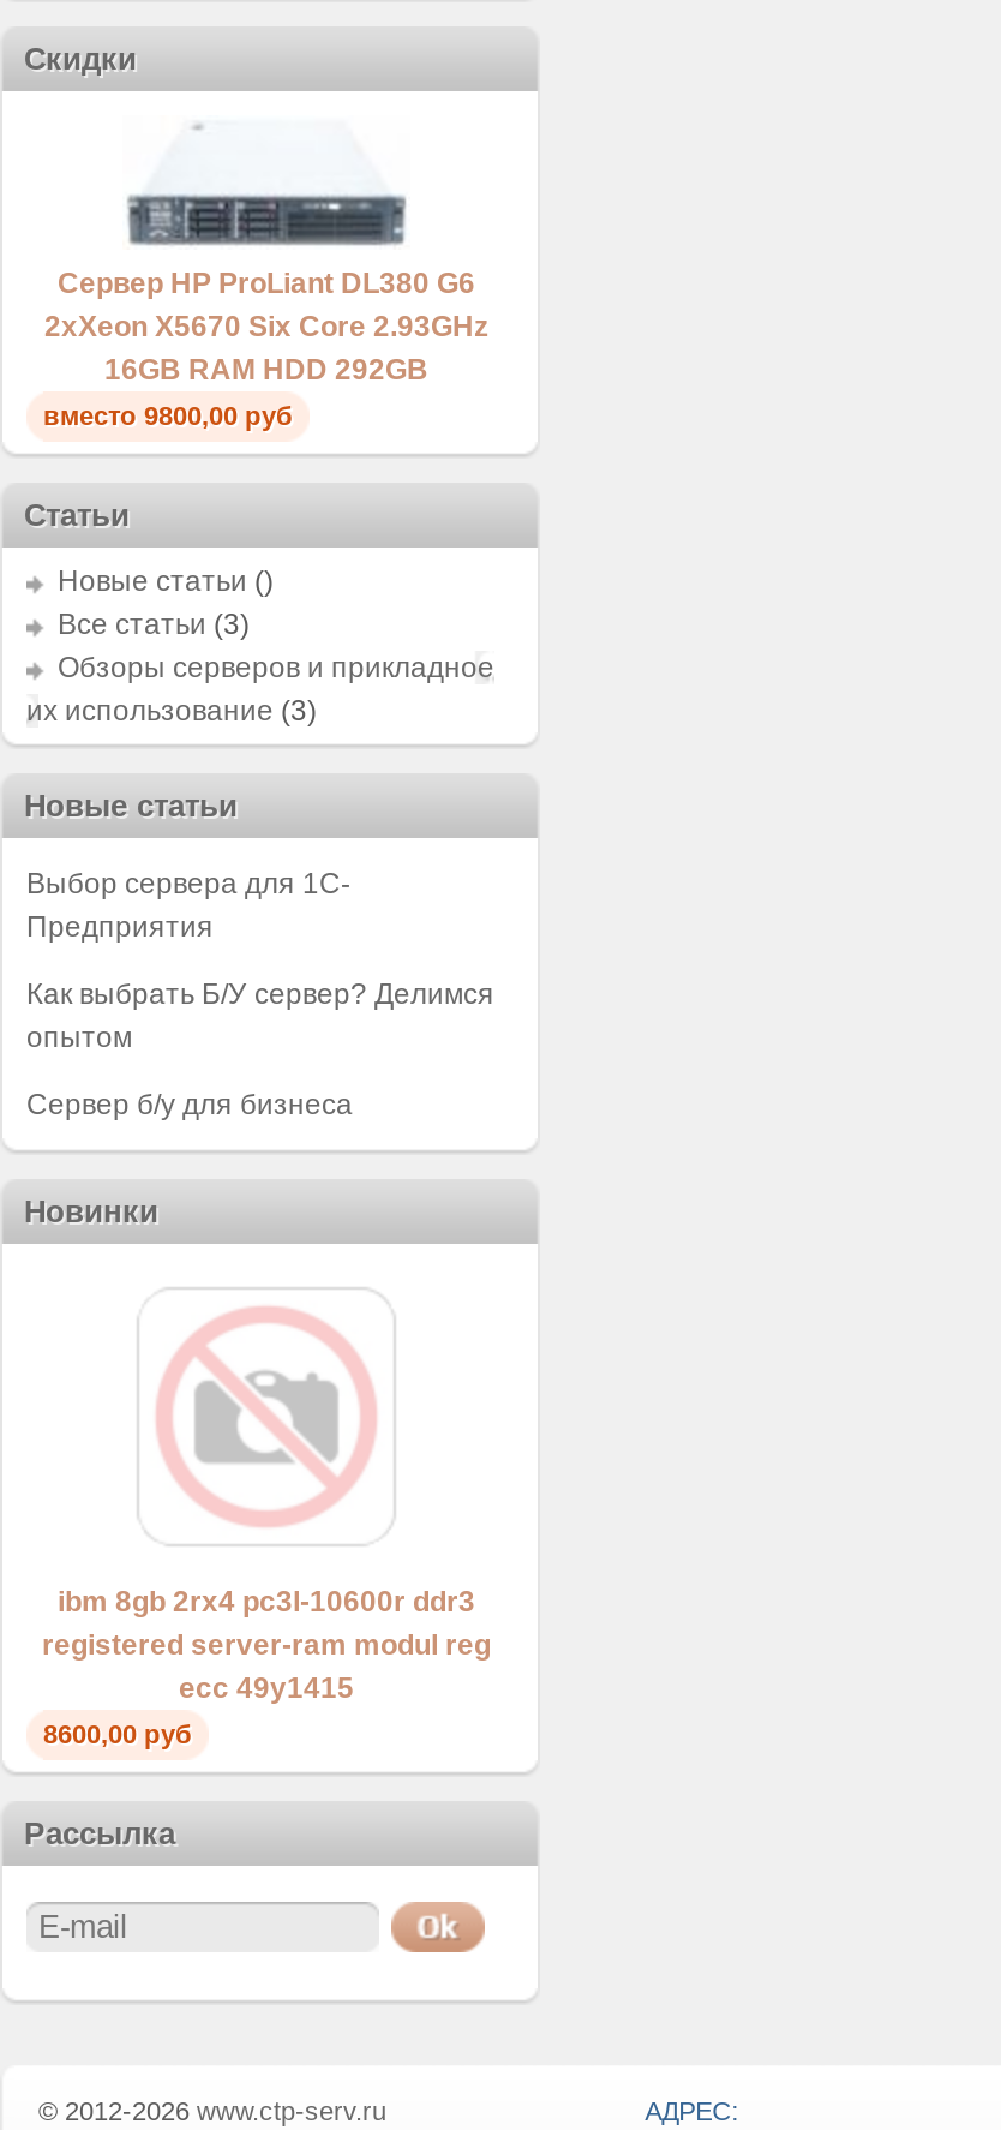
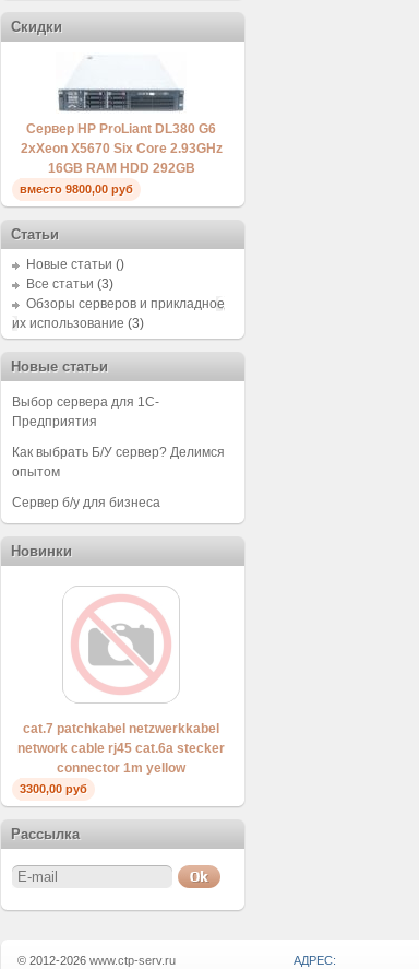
- ibm 8gb 2rx4 pc3l-10600r ddr3
- registered server-ram modul reg
- ecc 49y1415
- 8600,00 руб
+ cat.7 patchkabel netzwerkkabel
+ network cable rj45 cat.6a stecker
+ connector 1m yellow
+ 3300,00 руб
